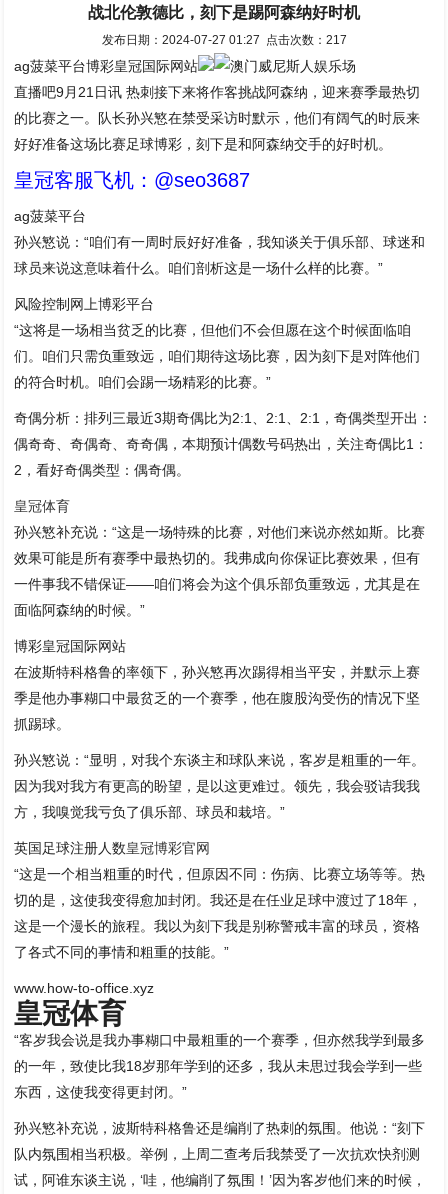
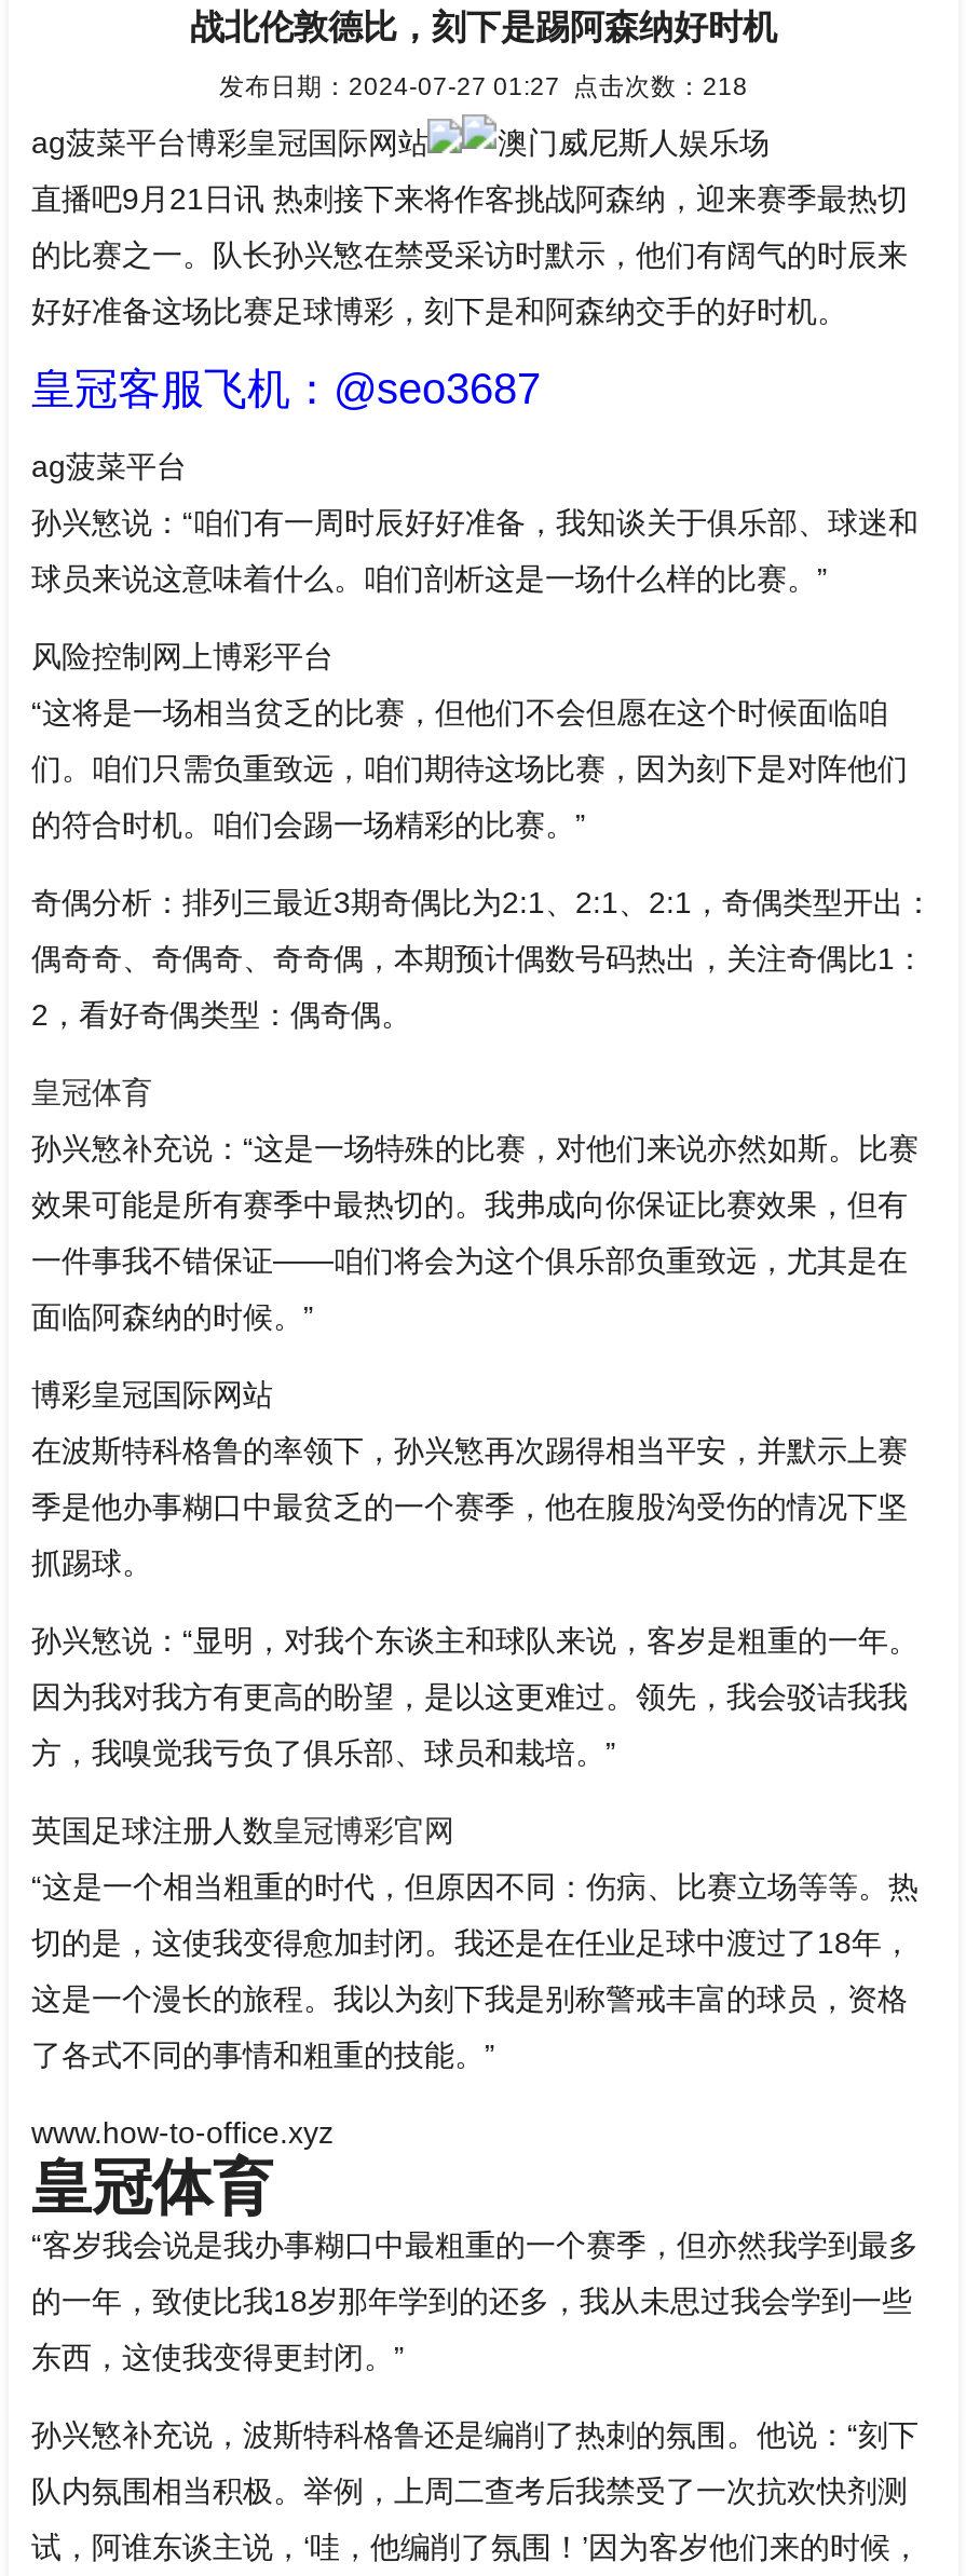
- 发布日期：2024-07-27 01:27 点击次数：217
+ 发布日期：2024-07-27 01:27 点击次数：218
